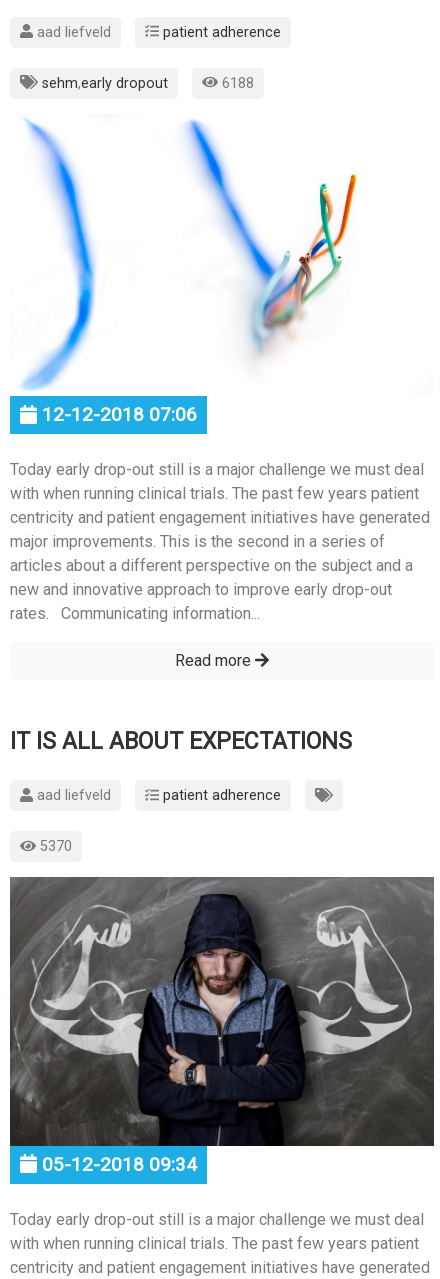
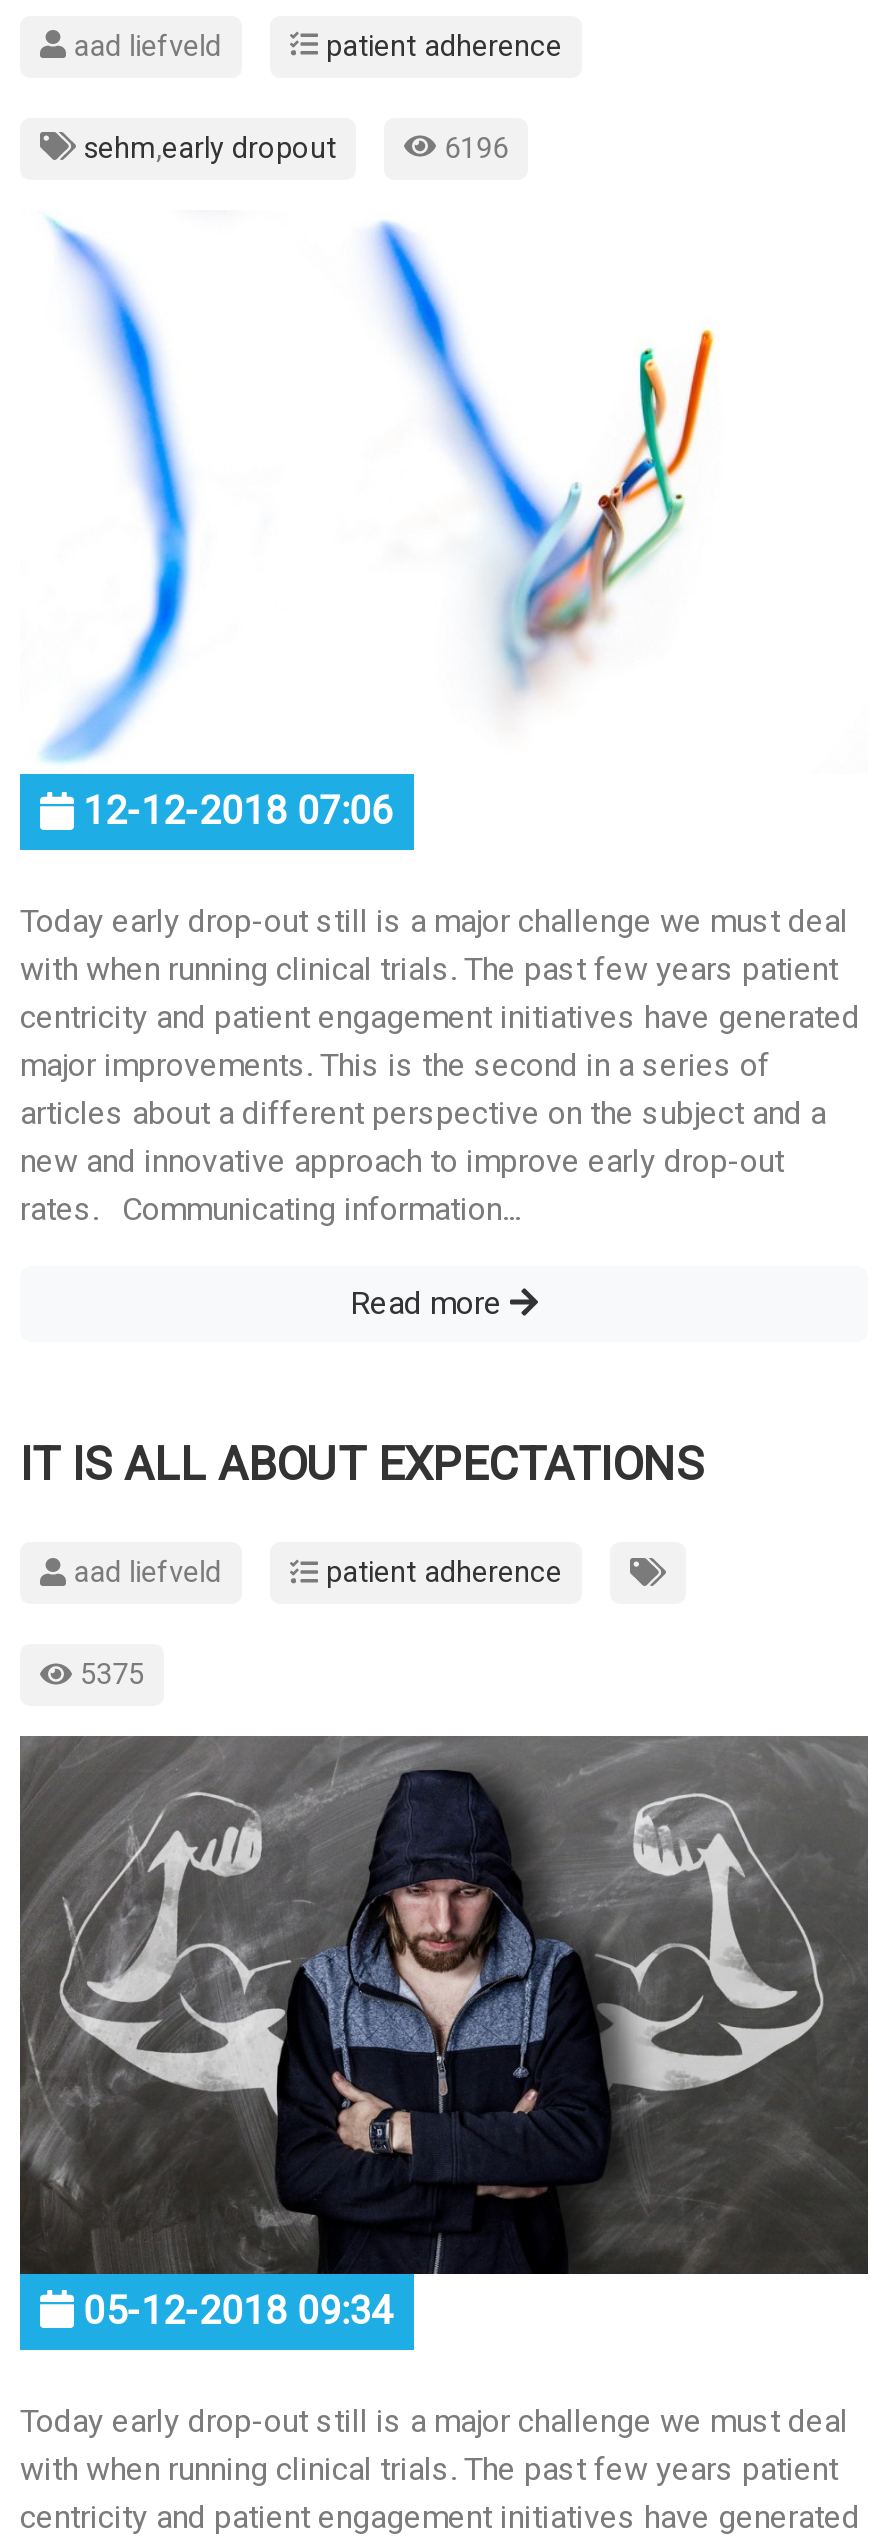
- 6188
+ 6196

- 5370
+ 5375
